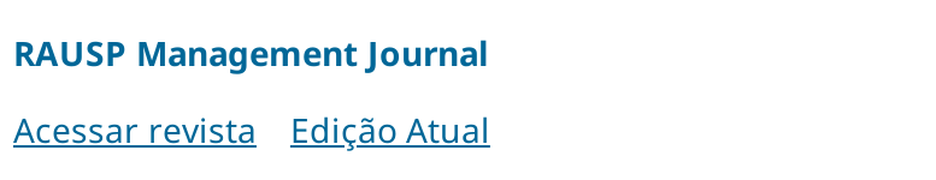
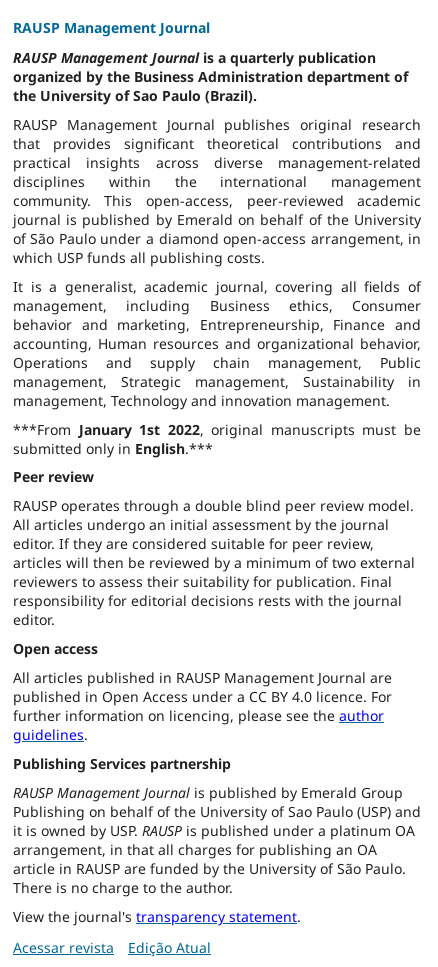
+ RAUSP Management Journal is a quarterly publication
+ organized by the Business Administration department of
+ the University of Sao Paulo (Brazil).
+ RAUSP Management Journal publishes original research
+ that provides significant theoretical contributions and
+ practical insights across diverse management-related
+ disciplines within the international management
+ community. This open-access, peer-reviewed academic
+ journal is published by Emerald on behalf of the University
+ of São Paulo under a diamond open-access arrangement, in
+ which USP funds all publishing costs.
+ It is a generalist, academic journal, covering all fields of
+ management, including Business ethics, Consumer
+ behavior and marketing, Entrepreneurship, Finance and
+ accounting, Human resources and organizational behavior,
+ Operations and supply chain management, Public
+ management, Strategic management, Sustainability in
+ management, Technology and innovation management.
+ ***From January 1st 2022, original manuscripts must be
+ submitted only in English.***
+ Peer review
+ RAUSP operates through a double blind peer review model.
+ All articles undergo an initial assessment by the journal
+ editor. If they are considered suitable for peer review,
+ articles will then be reviewed by a minimum of two external
+ reviewers to assess their suitability for publication. Final
+ responsibility for editorial decisions rests with the journal
+ editor.
+ Open access
+ All articles published in RAUSP Management Journal are
+ published in Open Access under a CC BY 4.0 licence. For
+ further information on licencing, please see the author
+ guidelines.
+ Publishing Services partnership
+ RAUSP Management Journal is published by Emerald Group
+ Publishing on behalf of the University of Sao Paulo (USP) and
+ it is owned by USP. RAUSP is published under a platinum OA
+ arrangement, in that all charges for publishing an OA
+ article in RAUSP are funded by the University of São Paulo.
+ There is no charge to the author.
+ View the journal's transparency statement.
